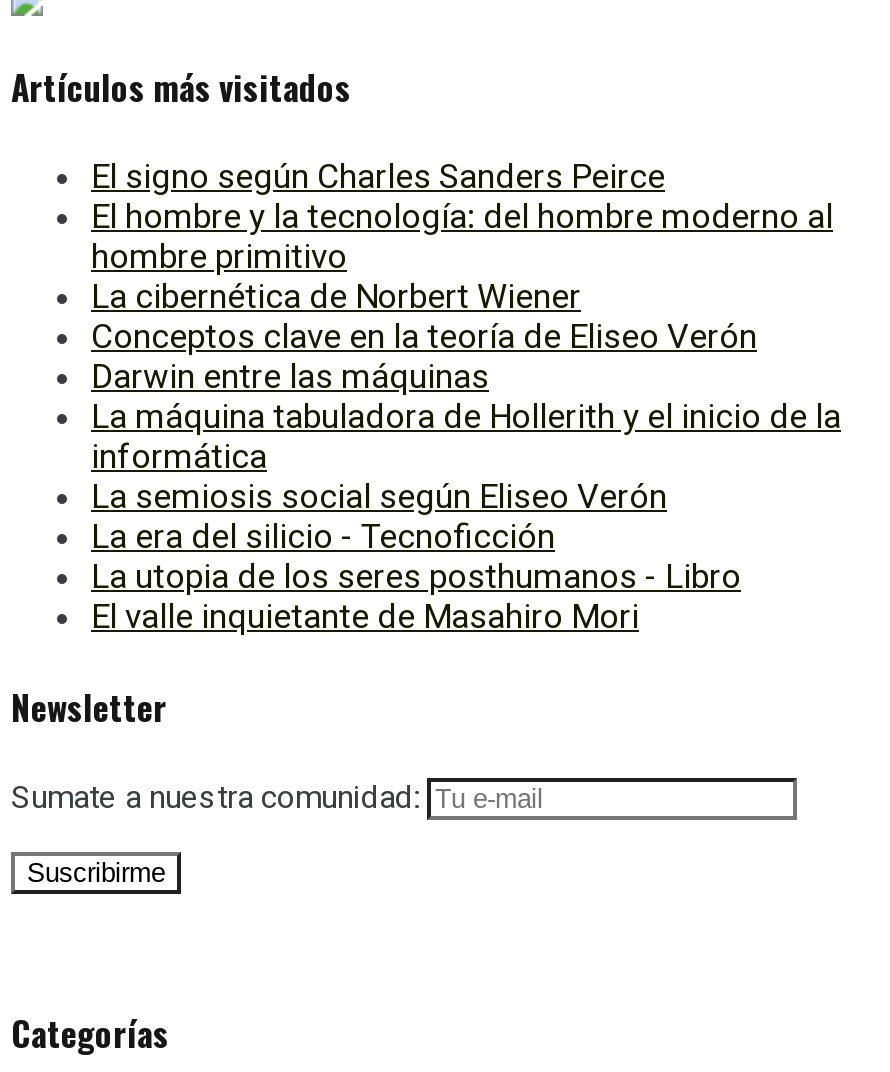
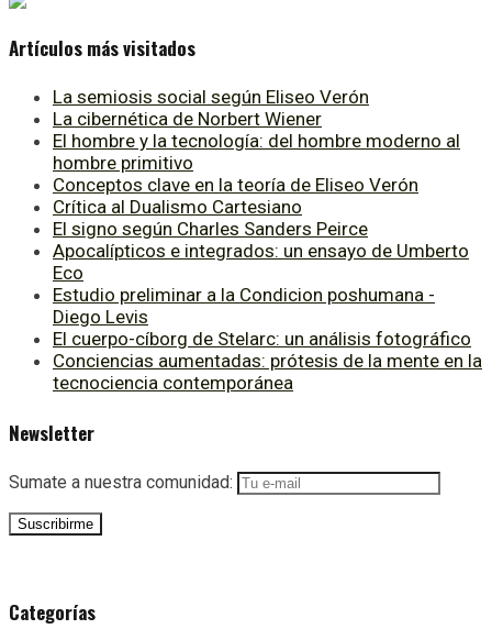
moved down: El signo según Charles Sanders Peirce

moved up: La cibernética de Norbert Wiener

- Darwin entre las máquinas
- La máquina tabuladora de Hollerith y el inicio de la
- informática
- La era del silicio - Tecnoficción
- La utopia de los seres posthumanos - Libro
- El valle inquietante de Masahiro Mori
+ Crítica al Dualismo Cartesiano
+ Apocalípticos e integrados: un ensayo de Umberto
+ Eco
+ Estudio preliminar a la Condicion poshumana -
+ Diego Levis
+ El cuerpo-cíborg de Stelarc: un análisis fotográfico
+ Conciencias aumentadas: prótesis de la mente en la
+ tecnociencia contemporánea

moved up: La semiosis social según Eliseo Verón
